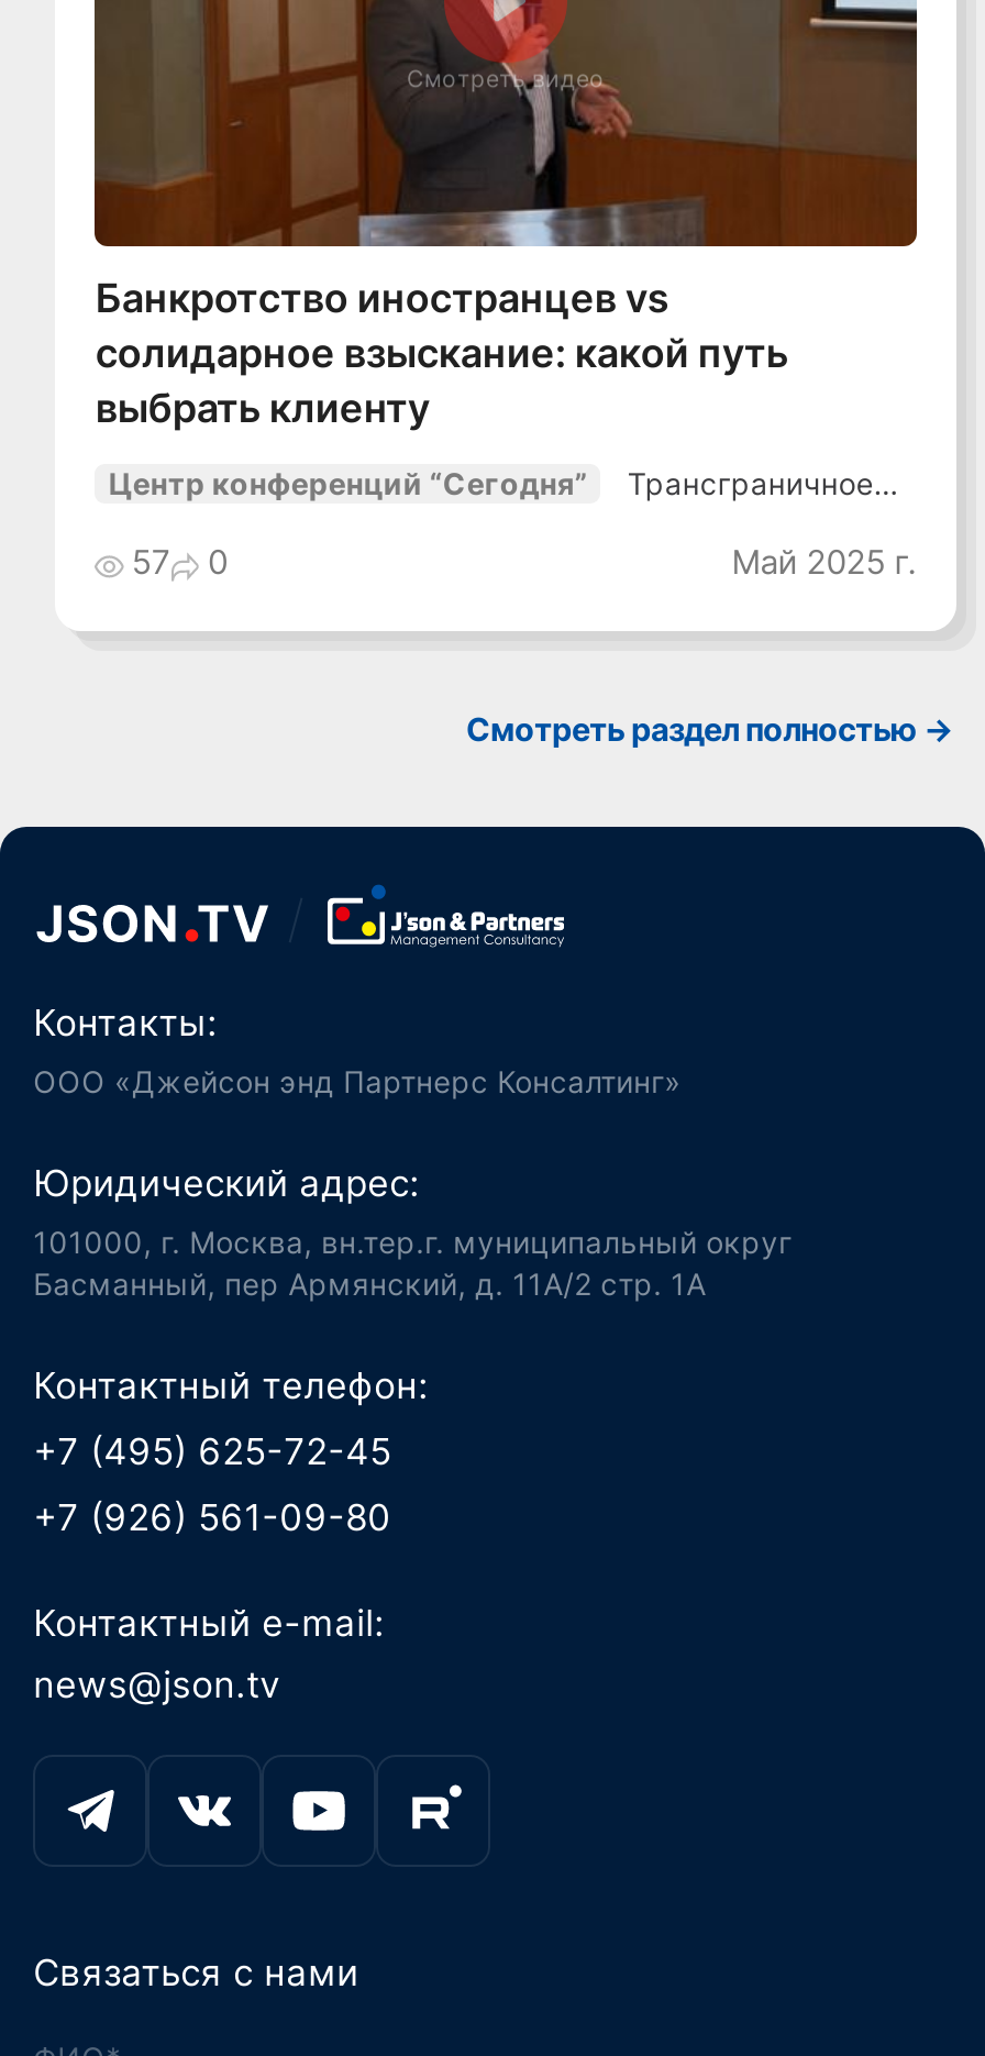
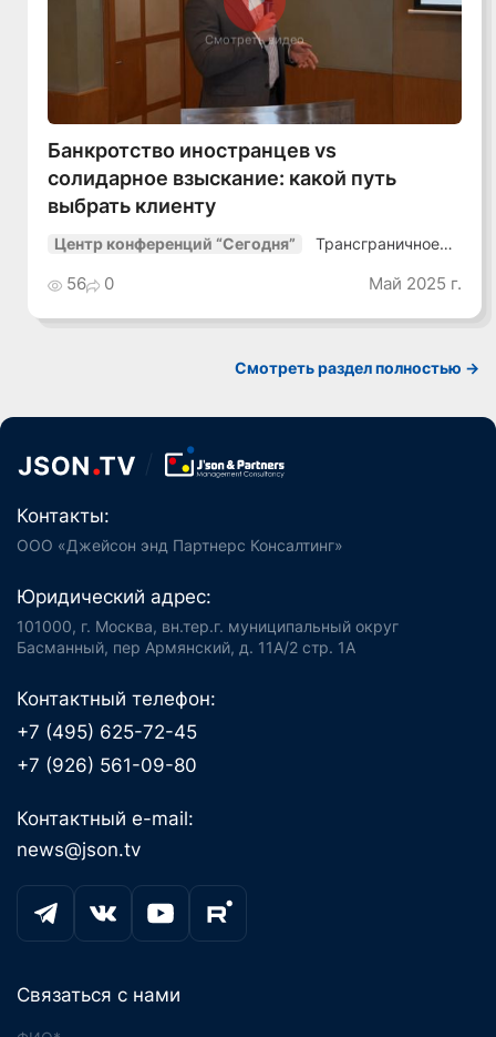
- 57 0
+ 56 0
